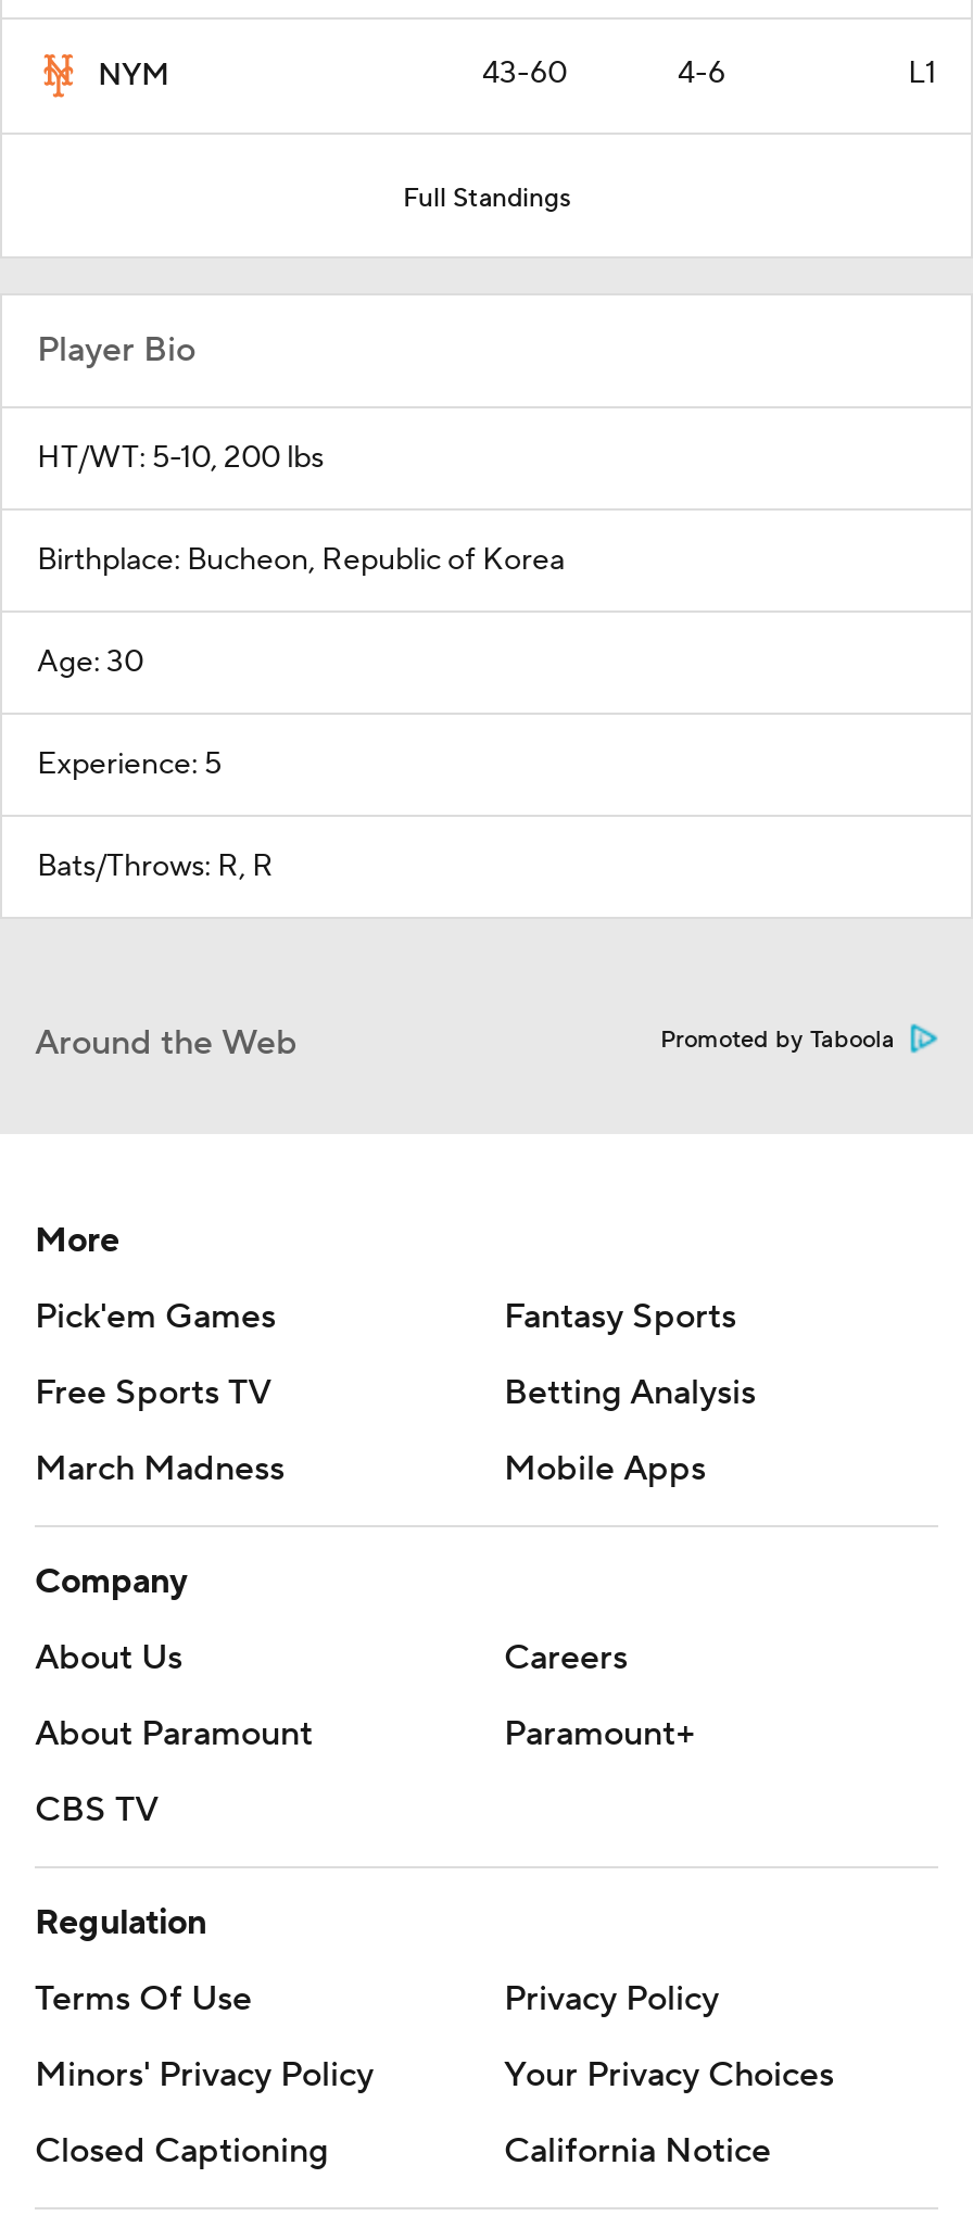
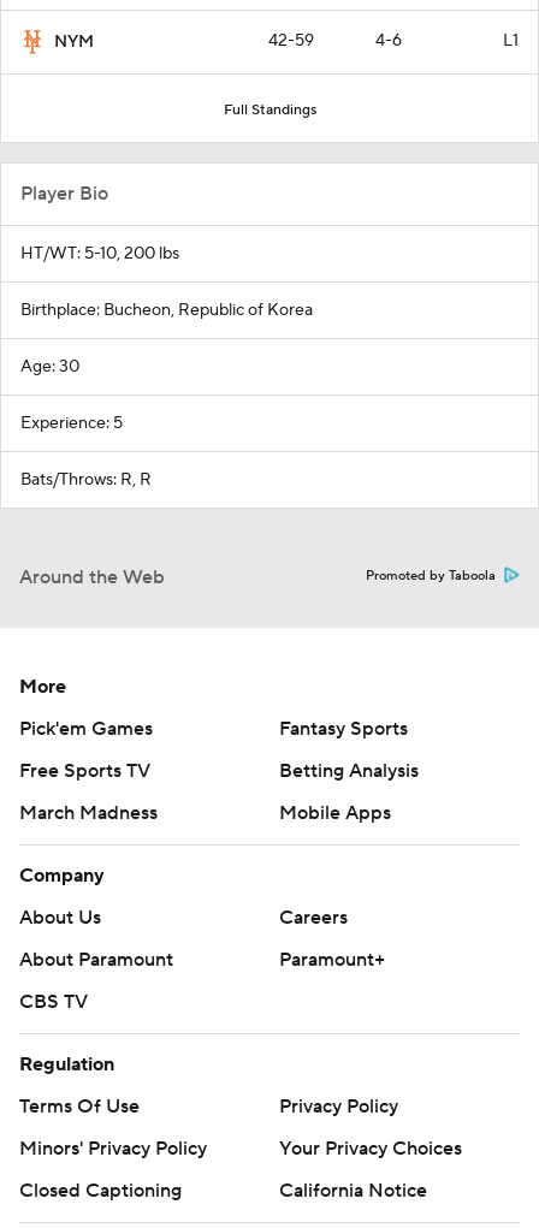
- 43-60
+ 42-59
